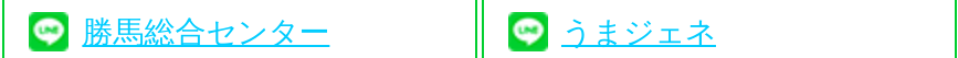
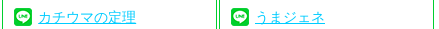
- 勝馬総合センター
+ カチウマの定理
